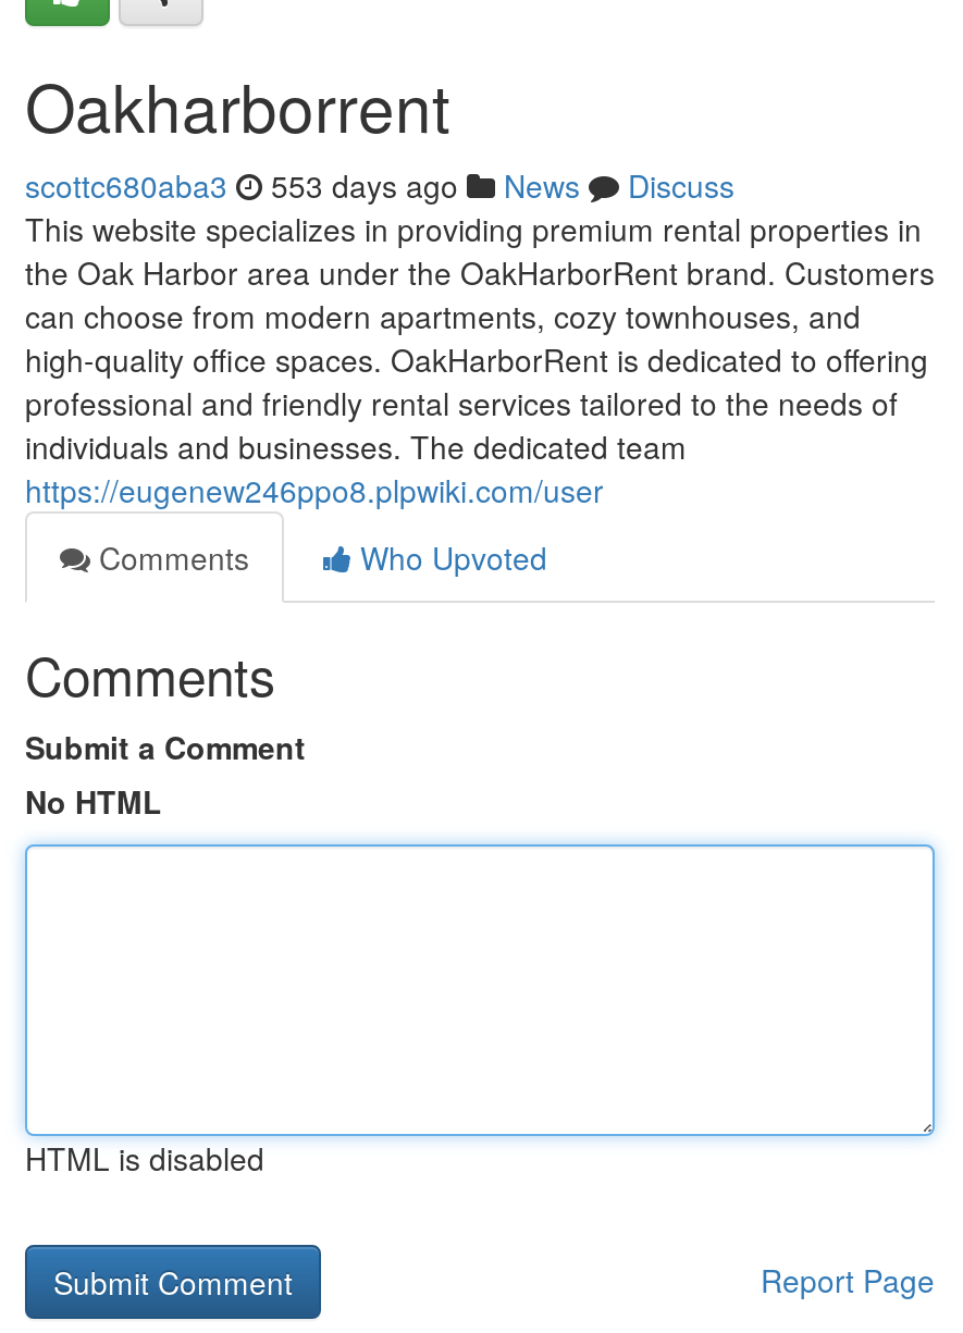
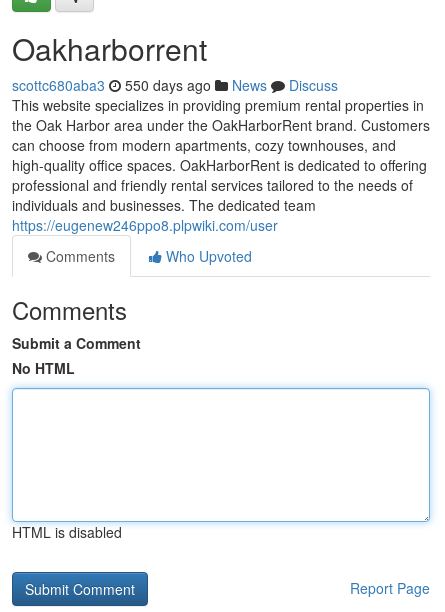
- scottc680aba3 553 days ago News Discuss
+ scottc680aba3 550 days ago News Discuss
